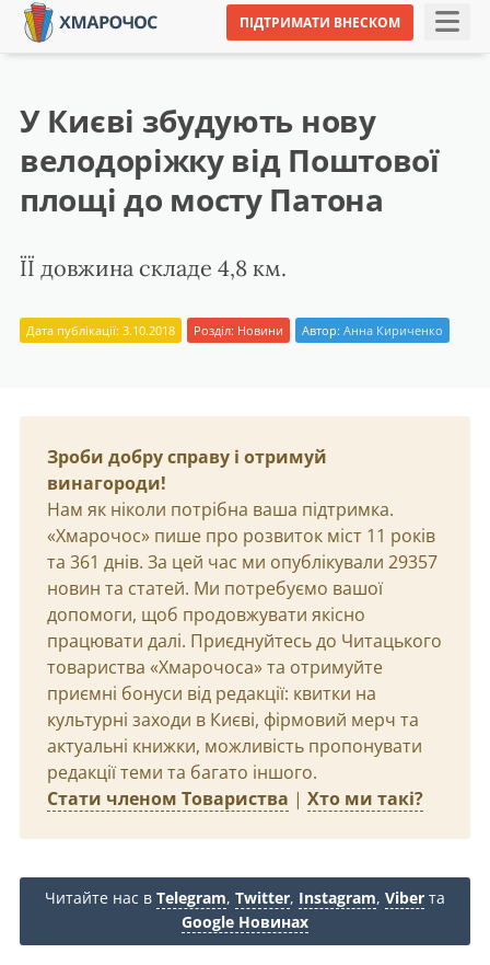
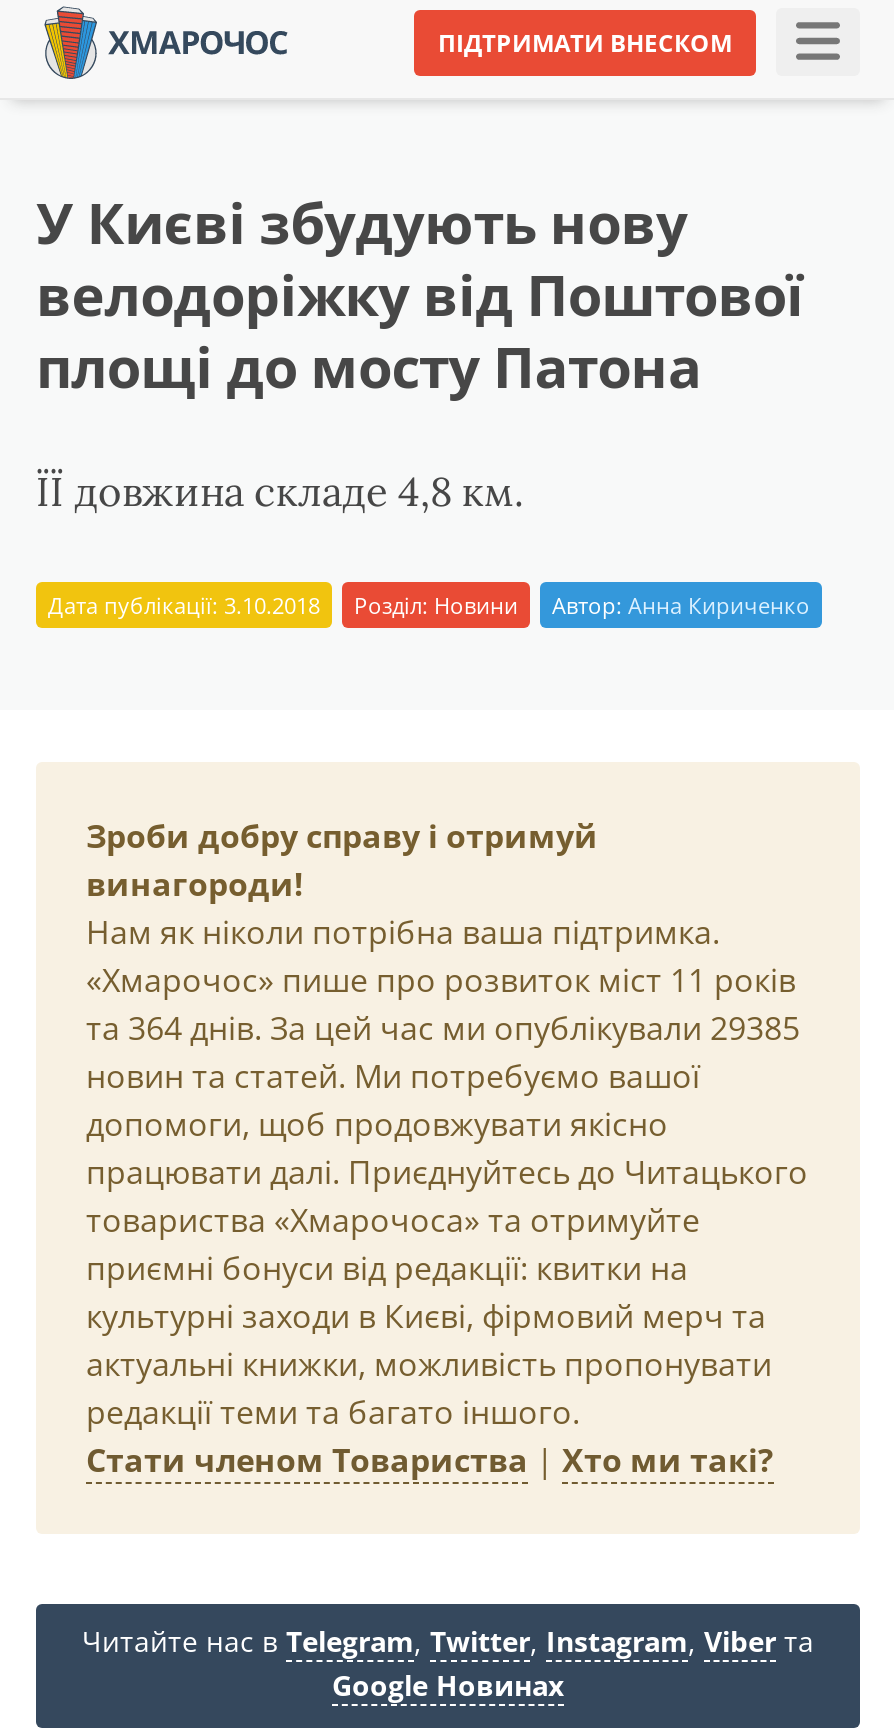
- та 361 днів. За цей час ми опублікували 29357
+ та 364 днів. За цей час ми опублікували 29385
